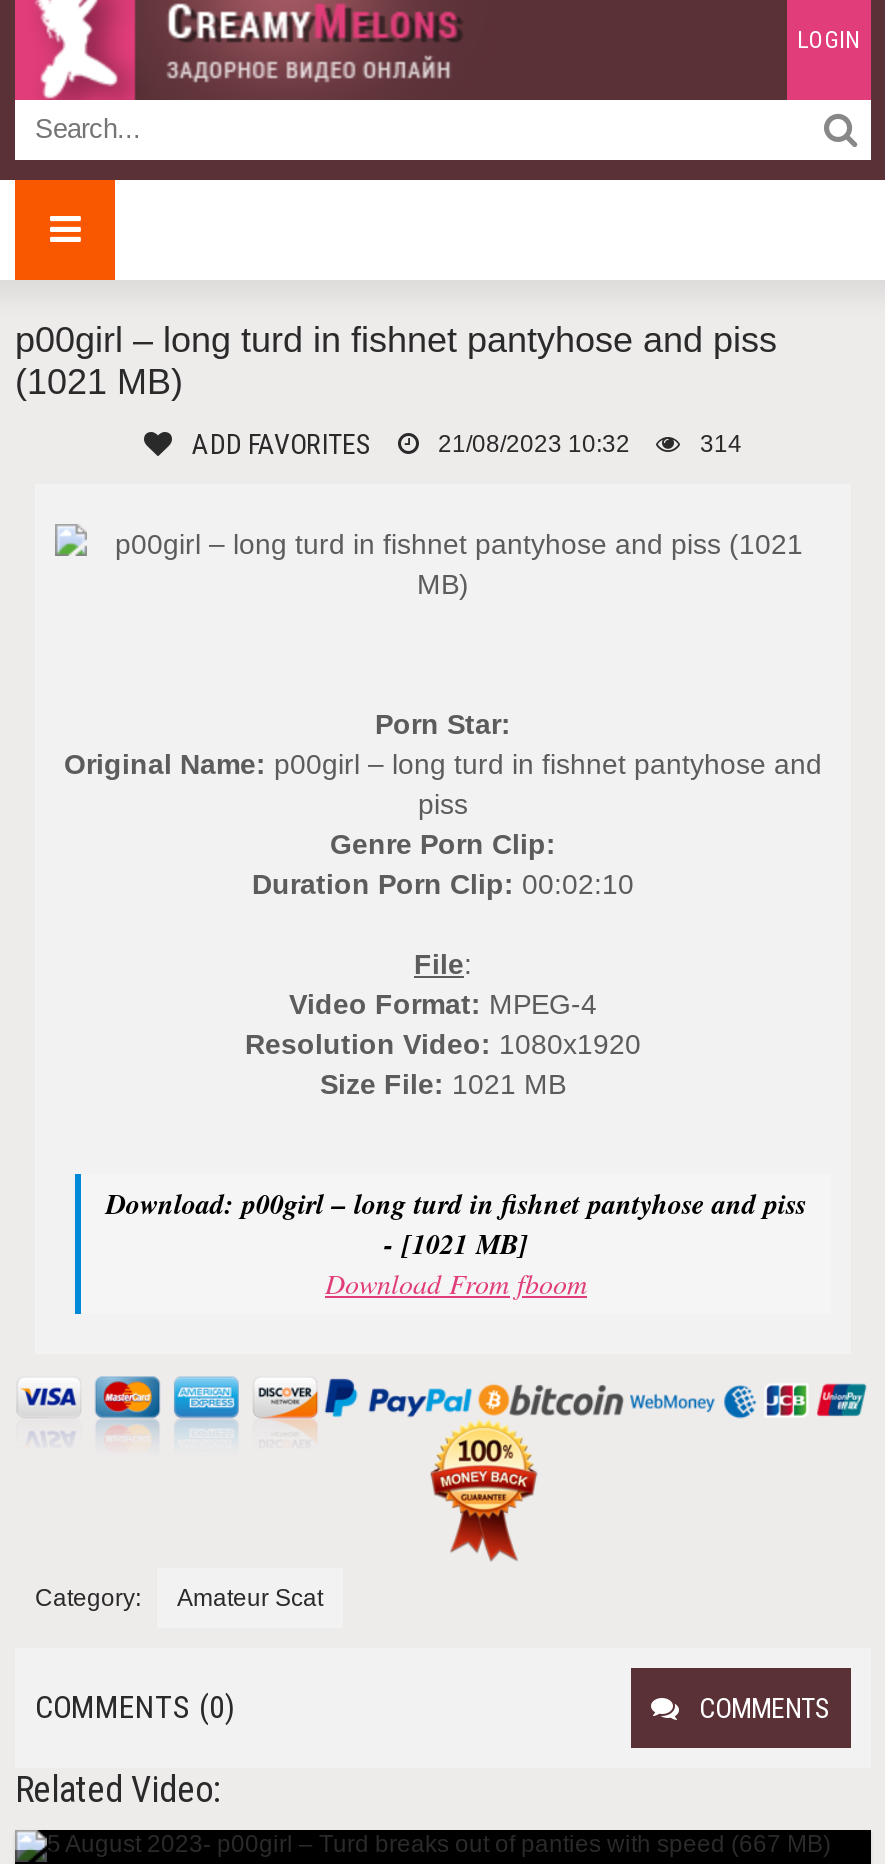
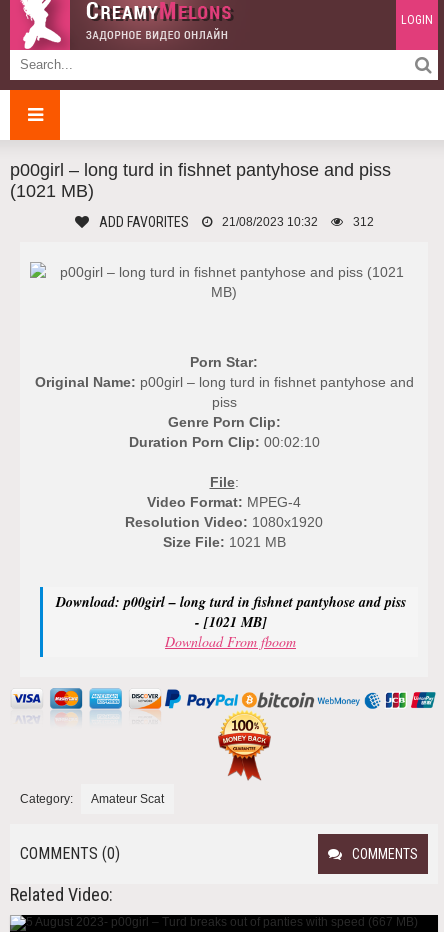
- 314
+ 312
